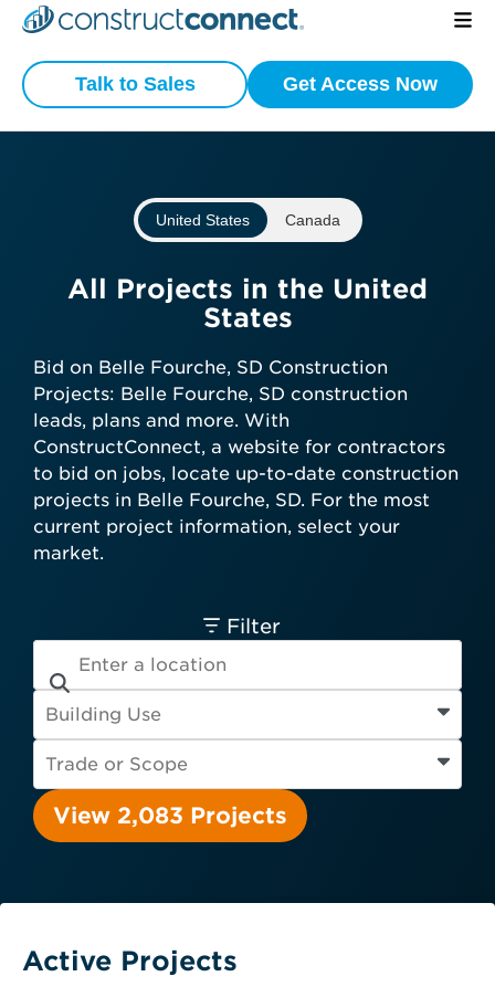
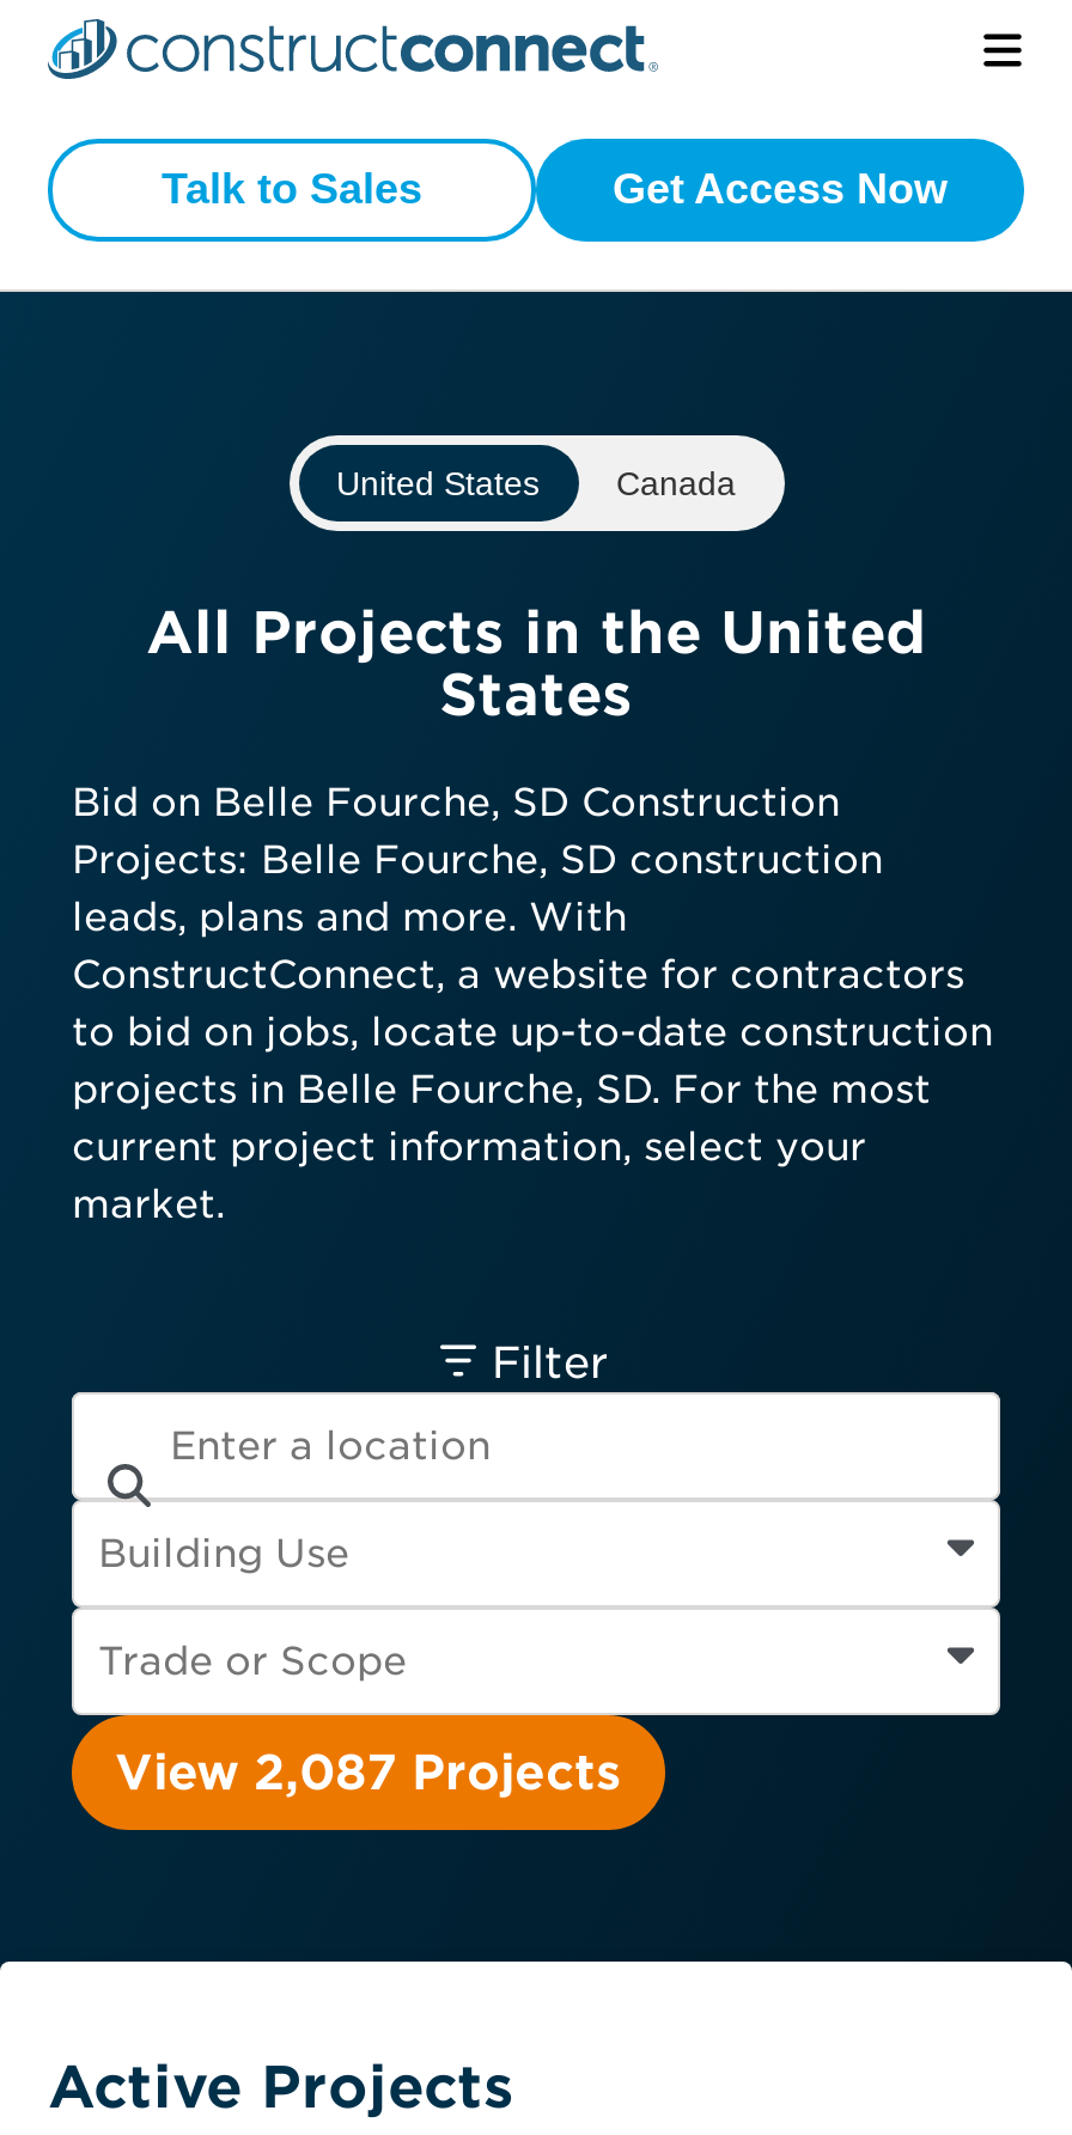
- View 2,083 Projects
+ View 2,087 Projects
